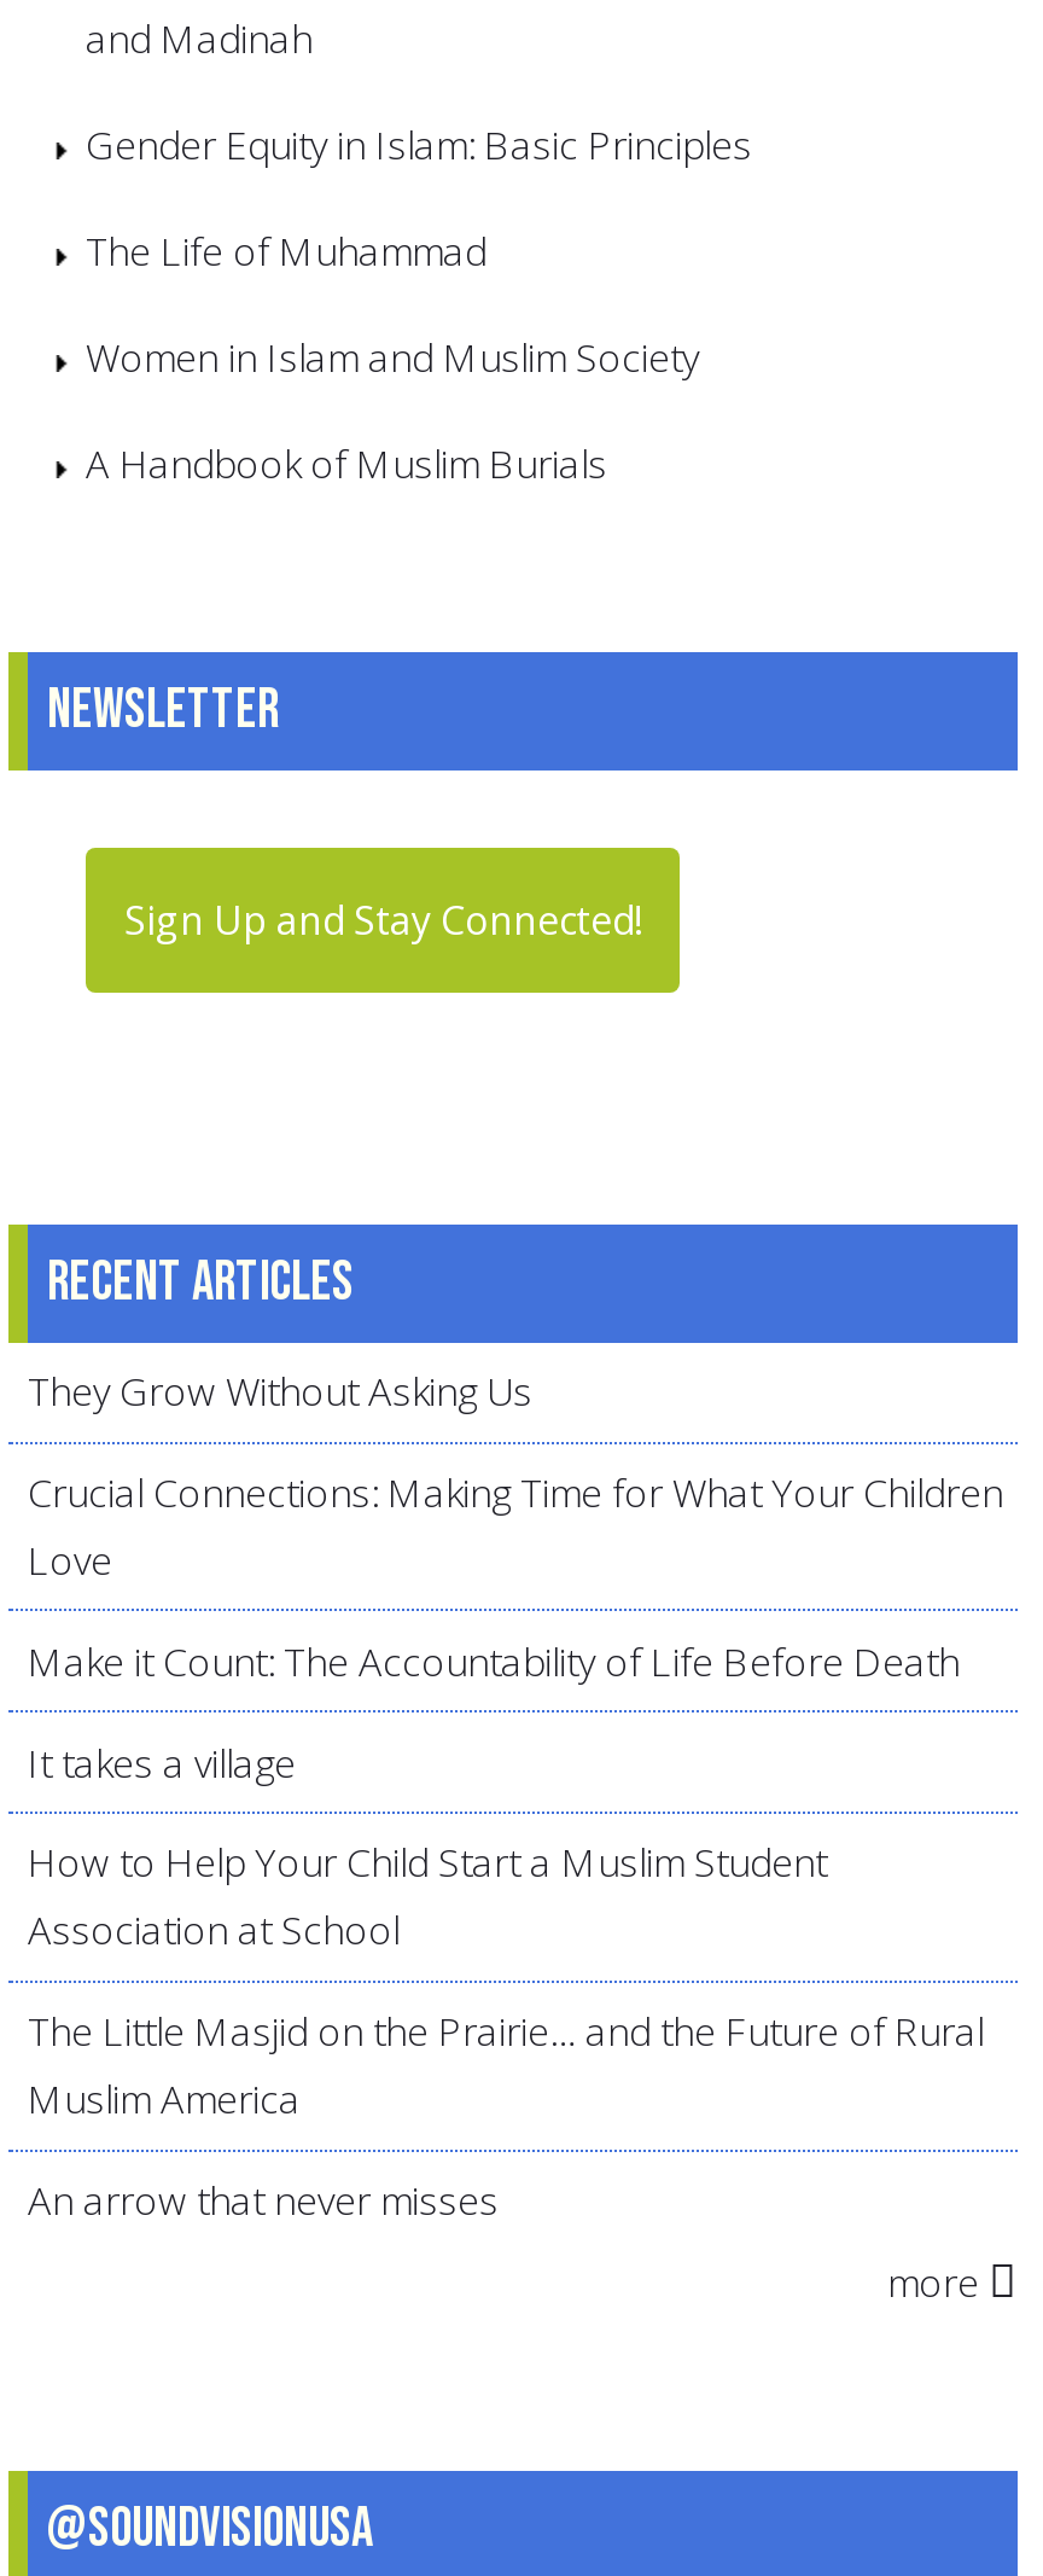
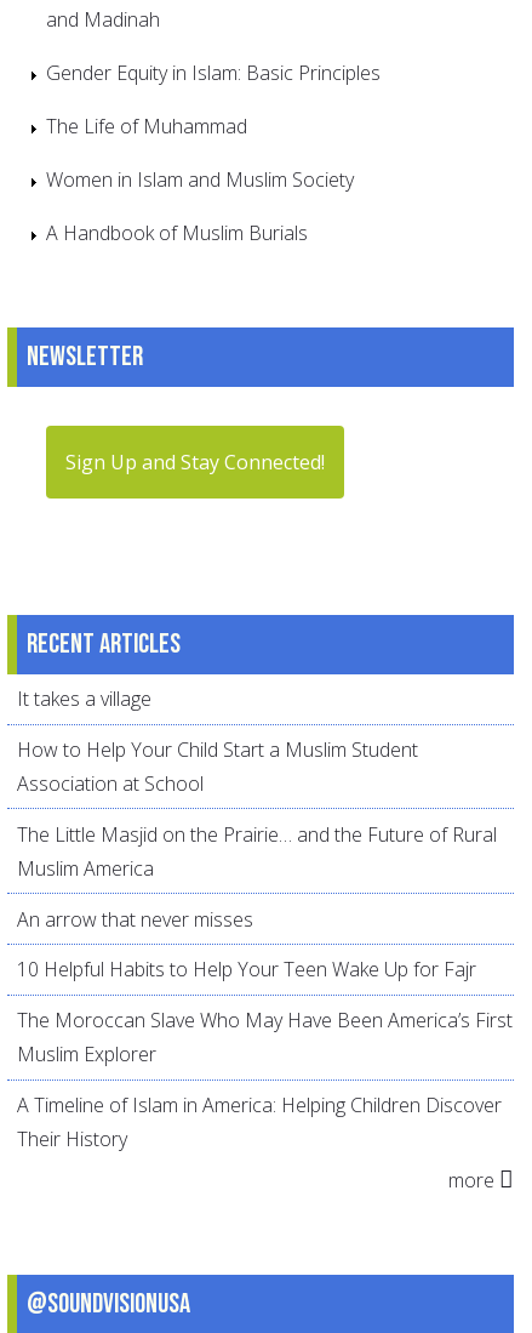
- They Grow Without Asking Us
- Crucial Connections: Making Time for What Your Children
- Love
- Make it Count: The Accountability of Life Before Death

moved up: It takes a village | How to Help Your Child Start a Muslim Student | Association at School | The Little Masjid on the Prairie… and the Future of Rural | Muslim America | An arrow that never misses

+ 10 Helpful Habits to Help Your Teen Wake Up for Fajr
+ The Moroccan Slave Who May Have Been America’s First
+ Muslim Explorer
+ A Timeline of Islam in America: Helping Children Discover
+ Their History
